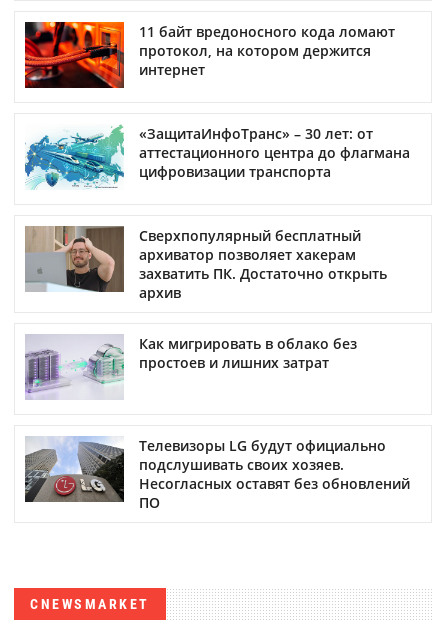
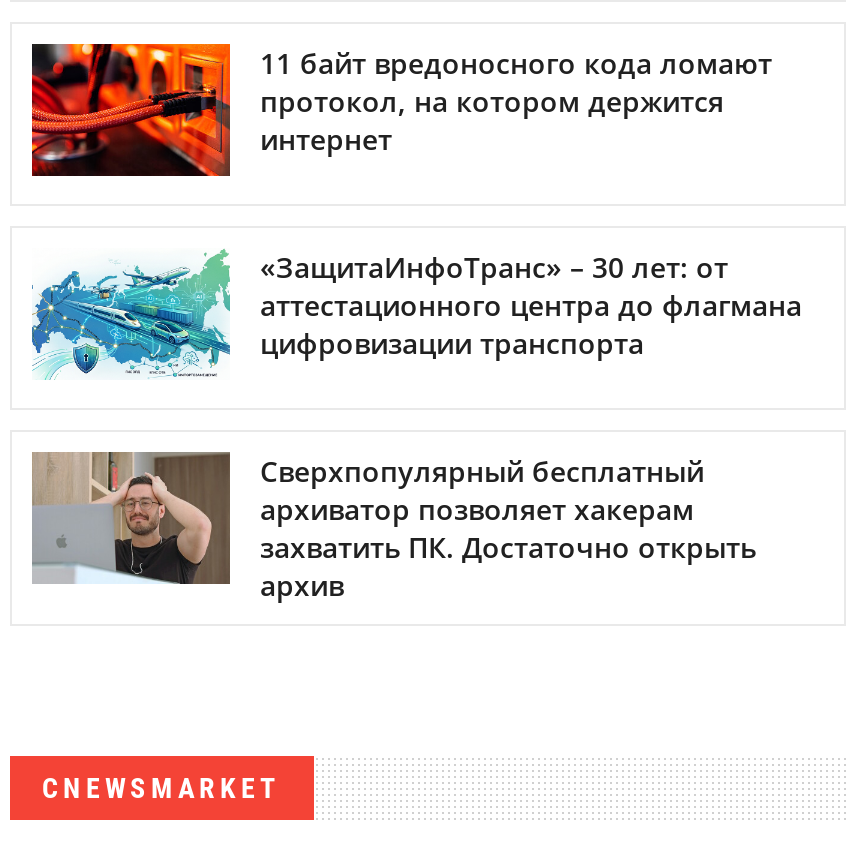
- [image]
- Как мигрировать в облако без
- простоев и лишних затрат

- [image]
- Телевизоры LG будут официально
- подслушивать своих хозяев.
- Несогласных оставят без обновлений
- ПО
